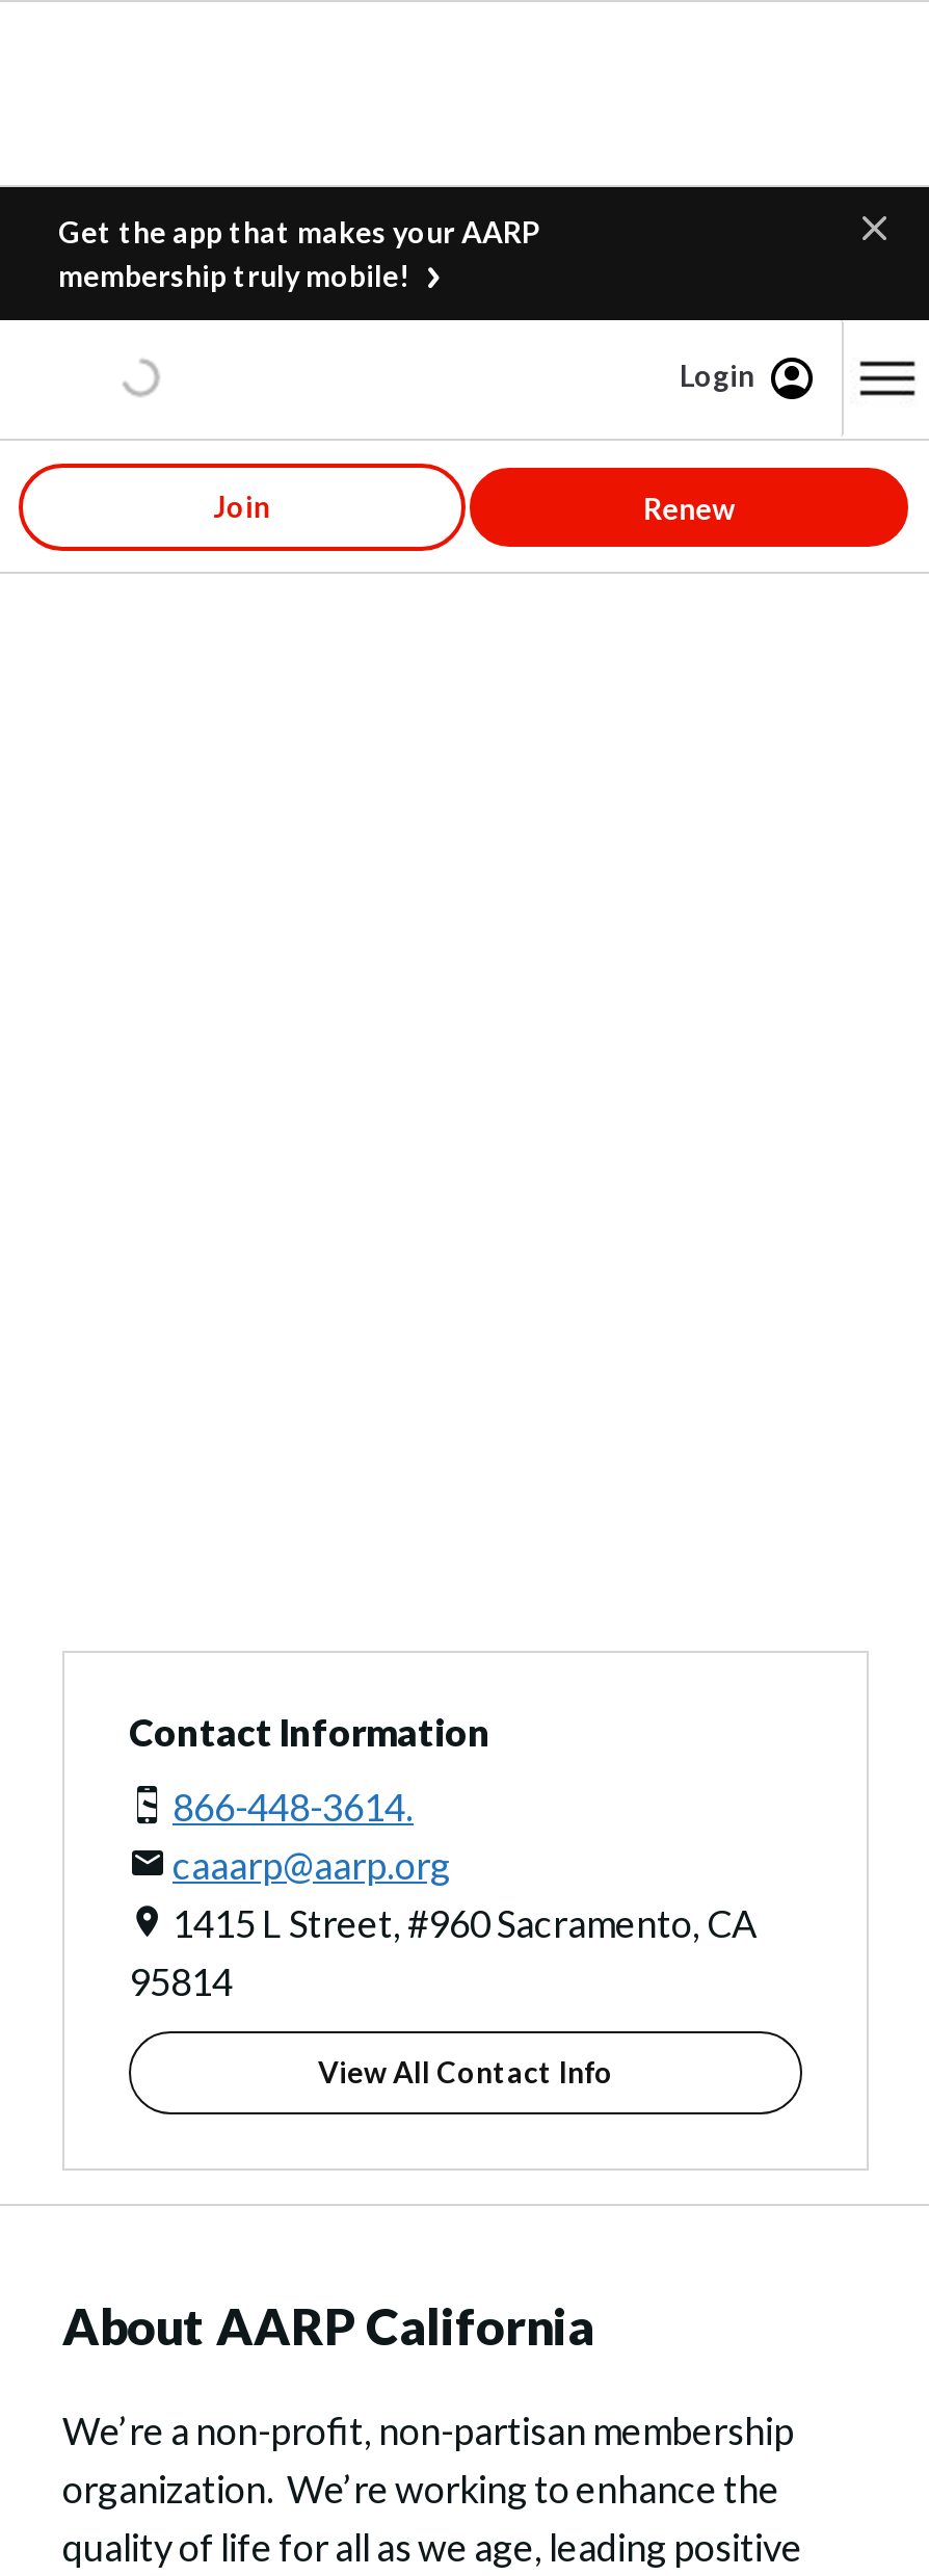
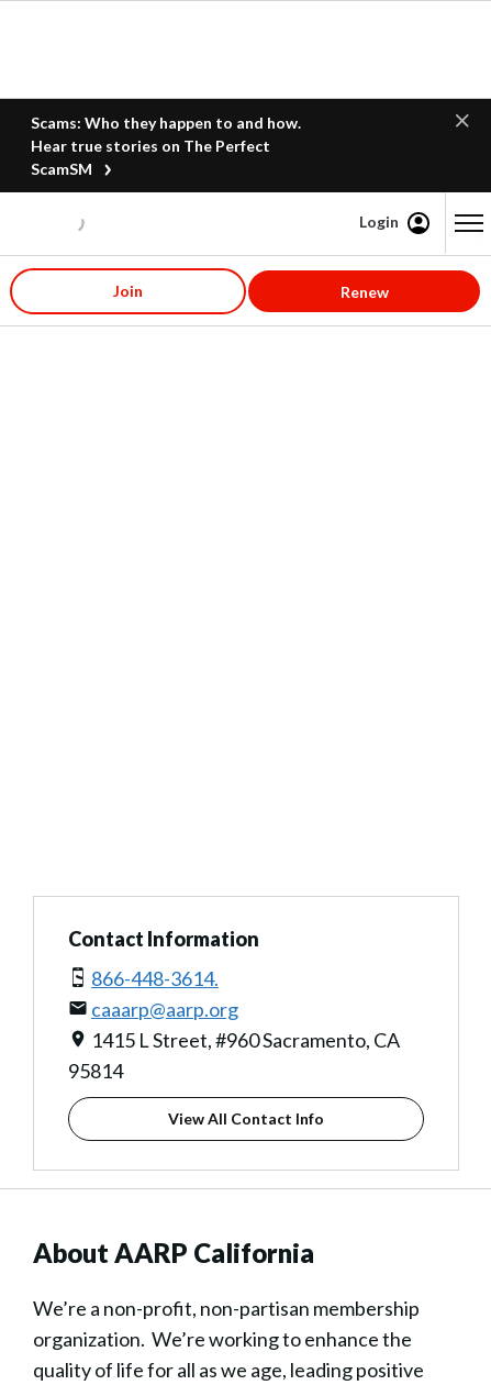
- Get the app that makes your AARP
- membership truly mobile!
+ Scams: Who they happen to and how.
+ Hear true stories on The Perfect
+ ScamSM
